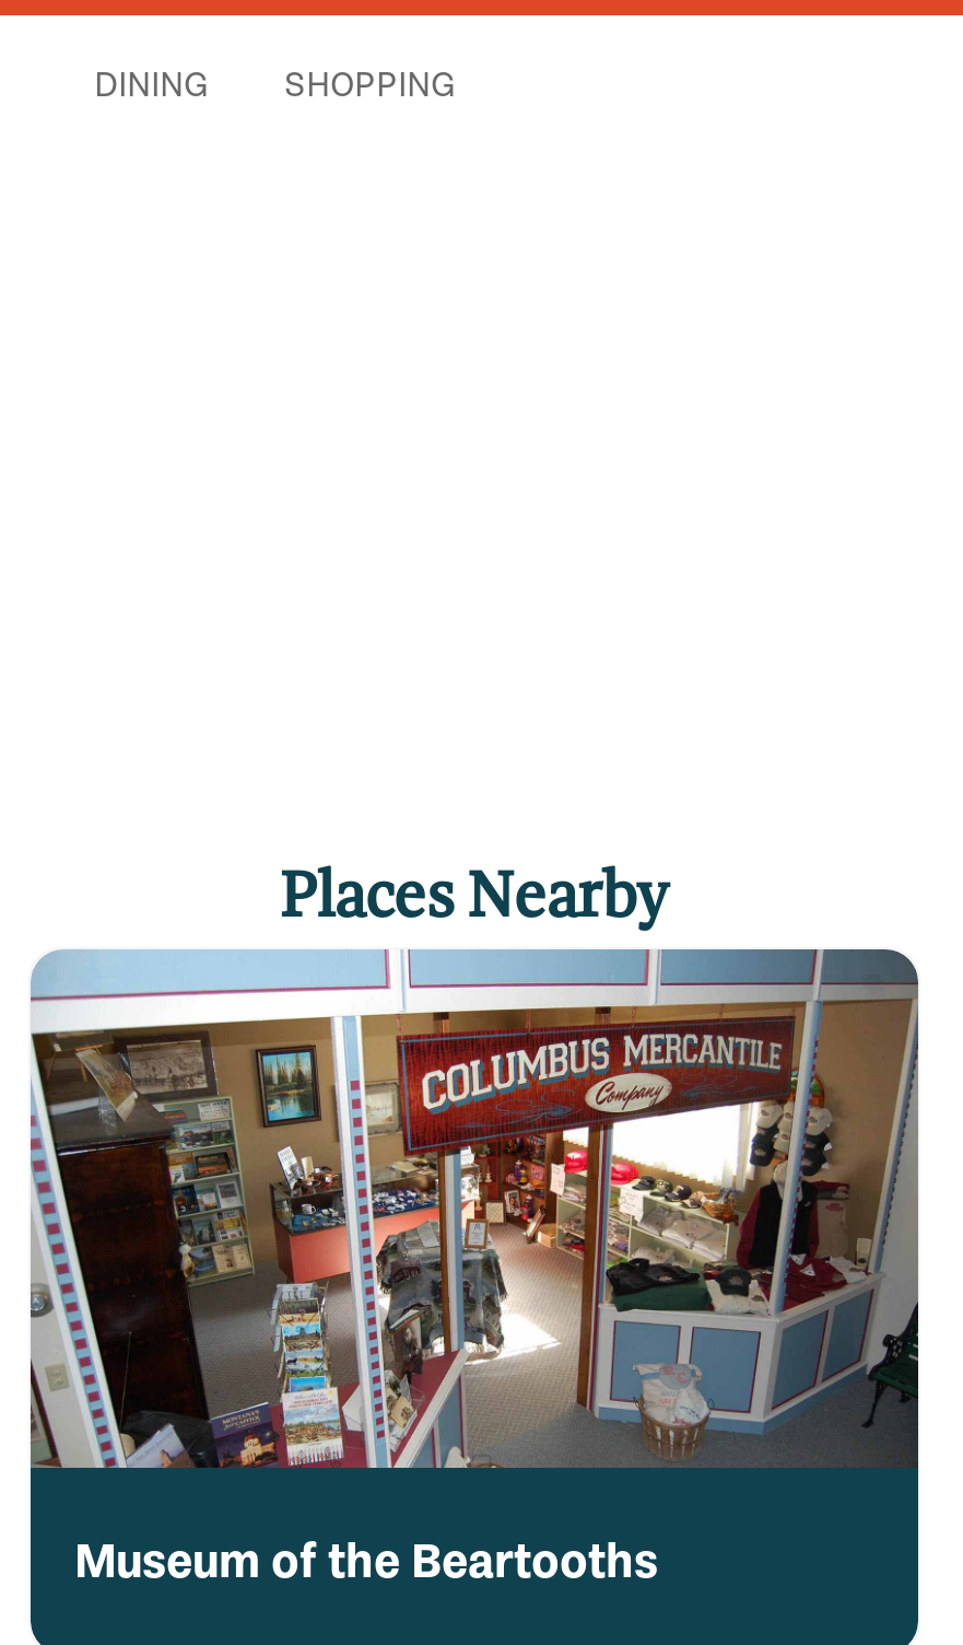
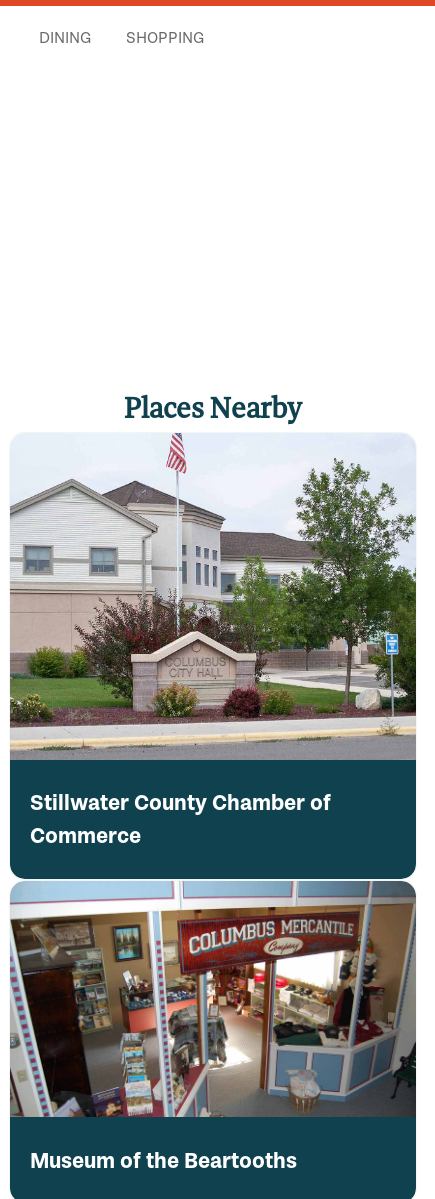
+ [image]
+ Stillwater County Chamber of
+ Commerce
